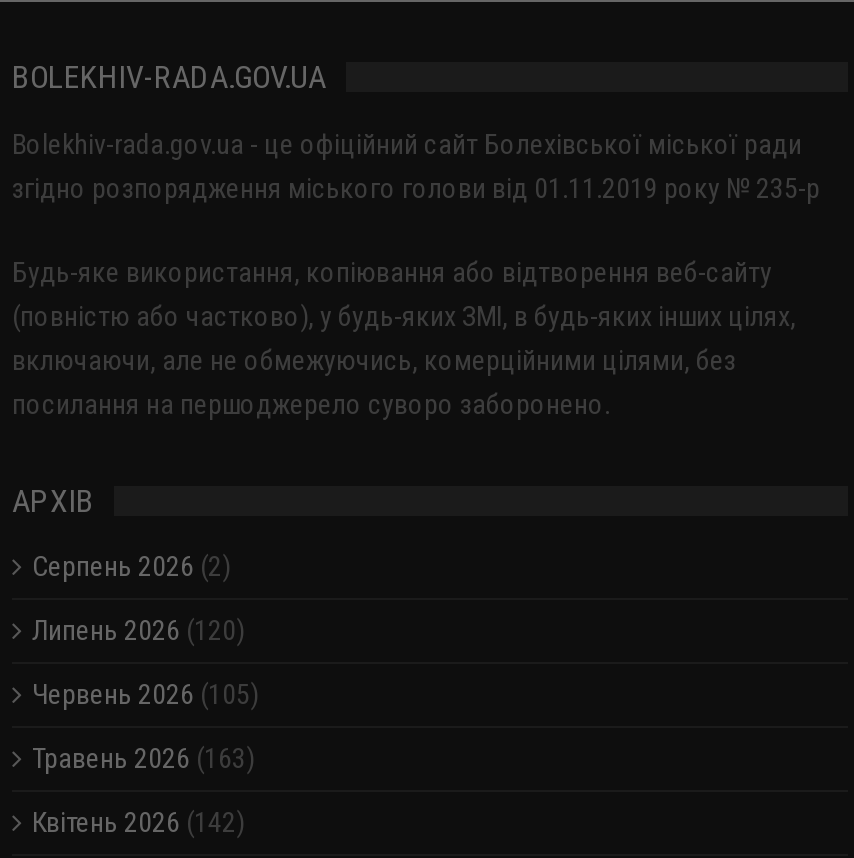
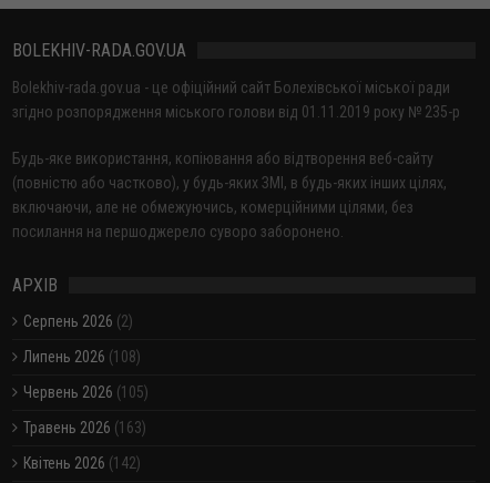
- Липень 2026 (120)
+ Липень 2026 (108)
